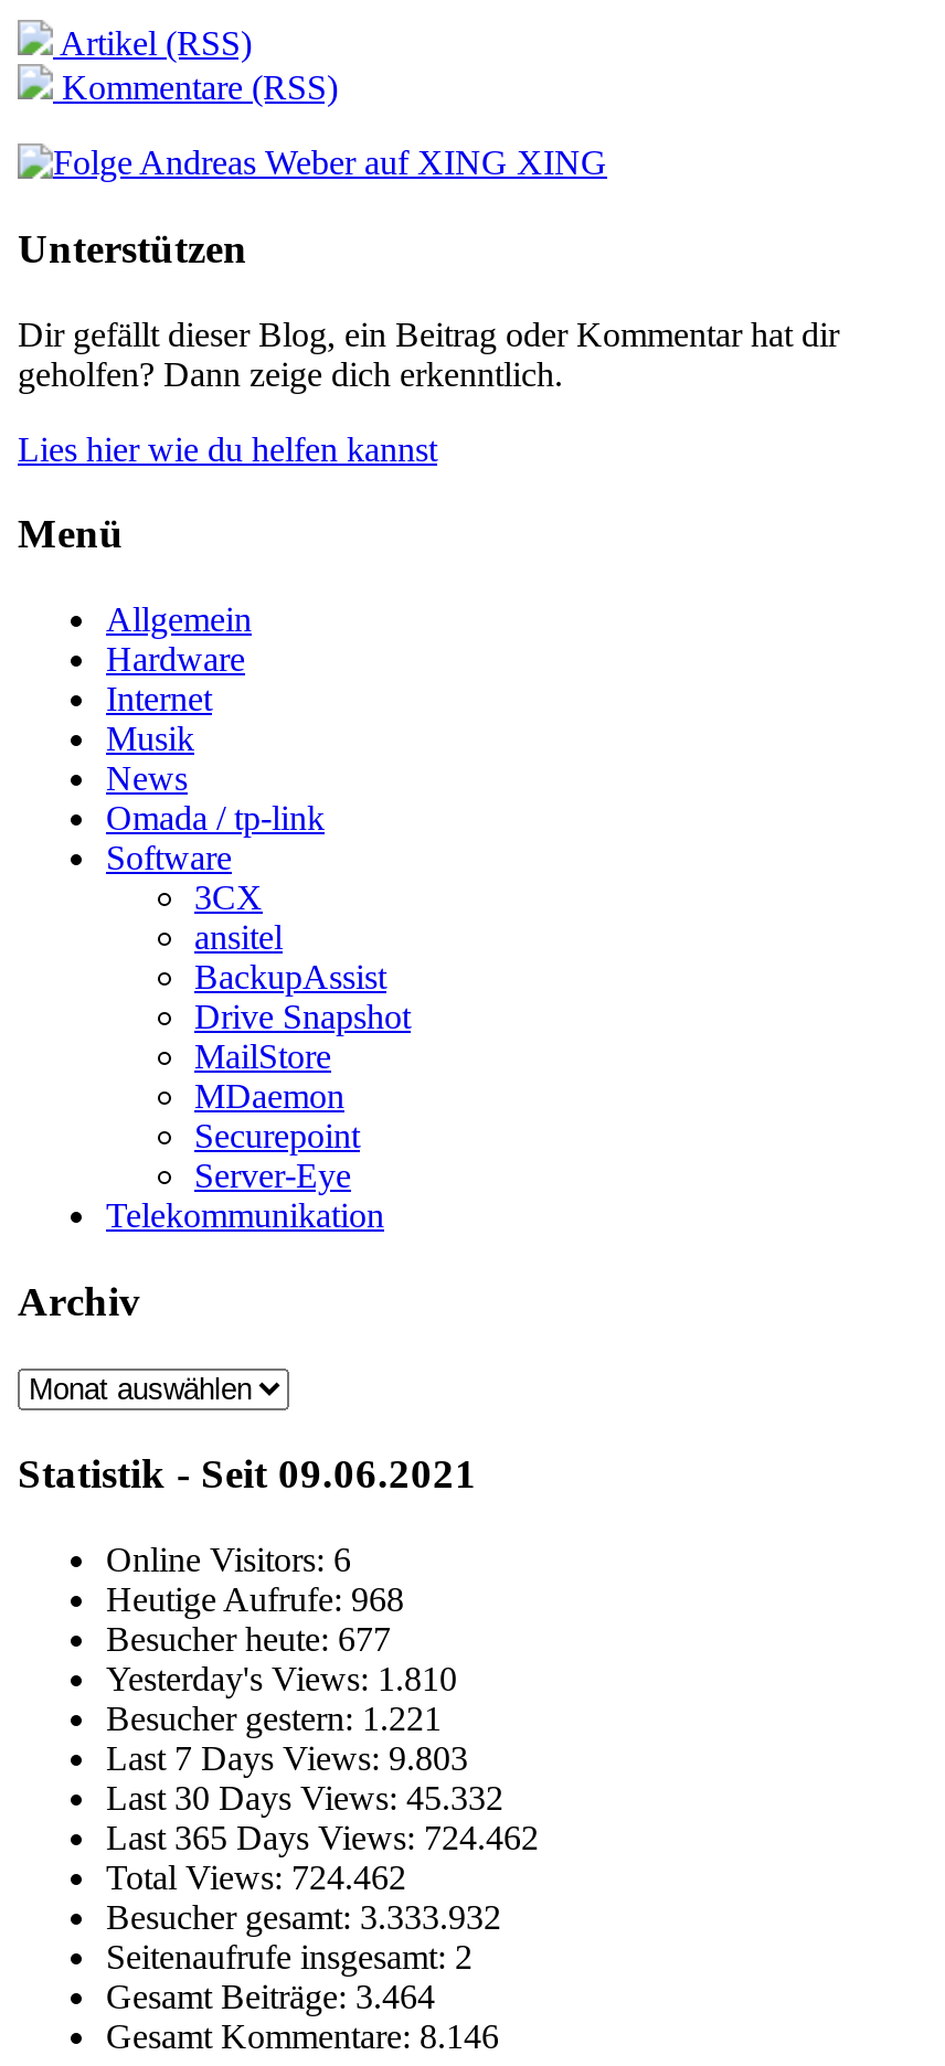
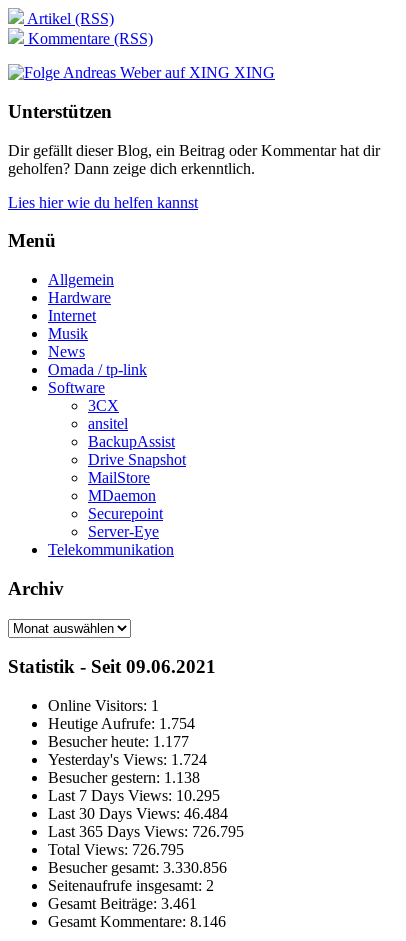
- Online Visitors: 6
+ Online Visitors: 1

- Heutige Aufrufe: 968
+ Heutige Aufrufe: 1.754

- Besucher heute: 677
+ Besucher heute: 1.177

- Yesterday's Views: 1.810
+ Yesterday's Views: 1.724

- Besucher gestern: 1.221
+ Besucher gestern: 1.138

- Last 7 Days Views: 9.803
+ Last 7 Days Views: 10.295

- Last 30 Days Views: 45.332
+ Last 30 Days Views: 46.484

- Last 365 Days Views: 724.462
+ Last 365 Days Views: 726.795

- Total Views: 724.462
+ Total Views: 726.795

- Besucher gesamt: 3.333.932
+ Besucher gesamt: 3.330.856

- Gesamt Beiträge:3.464
+ Gesamt Beiträge:3.461
